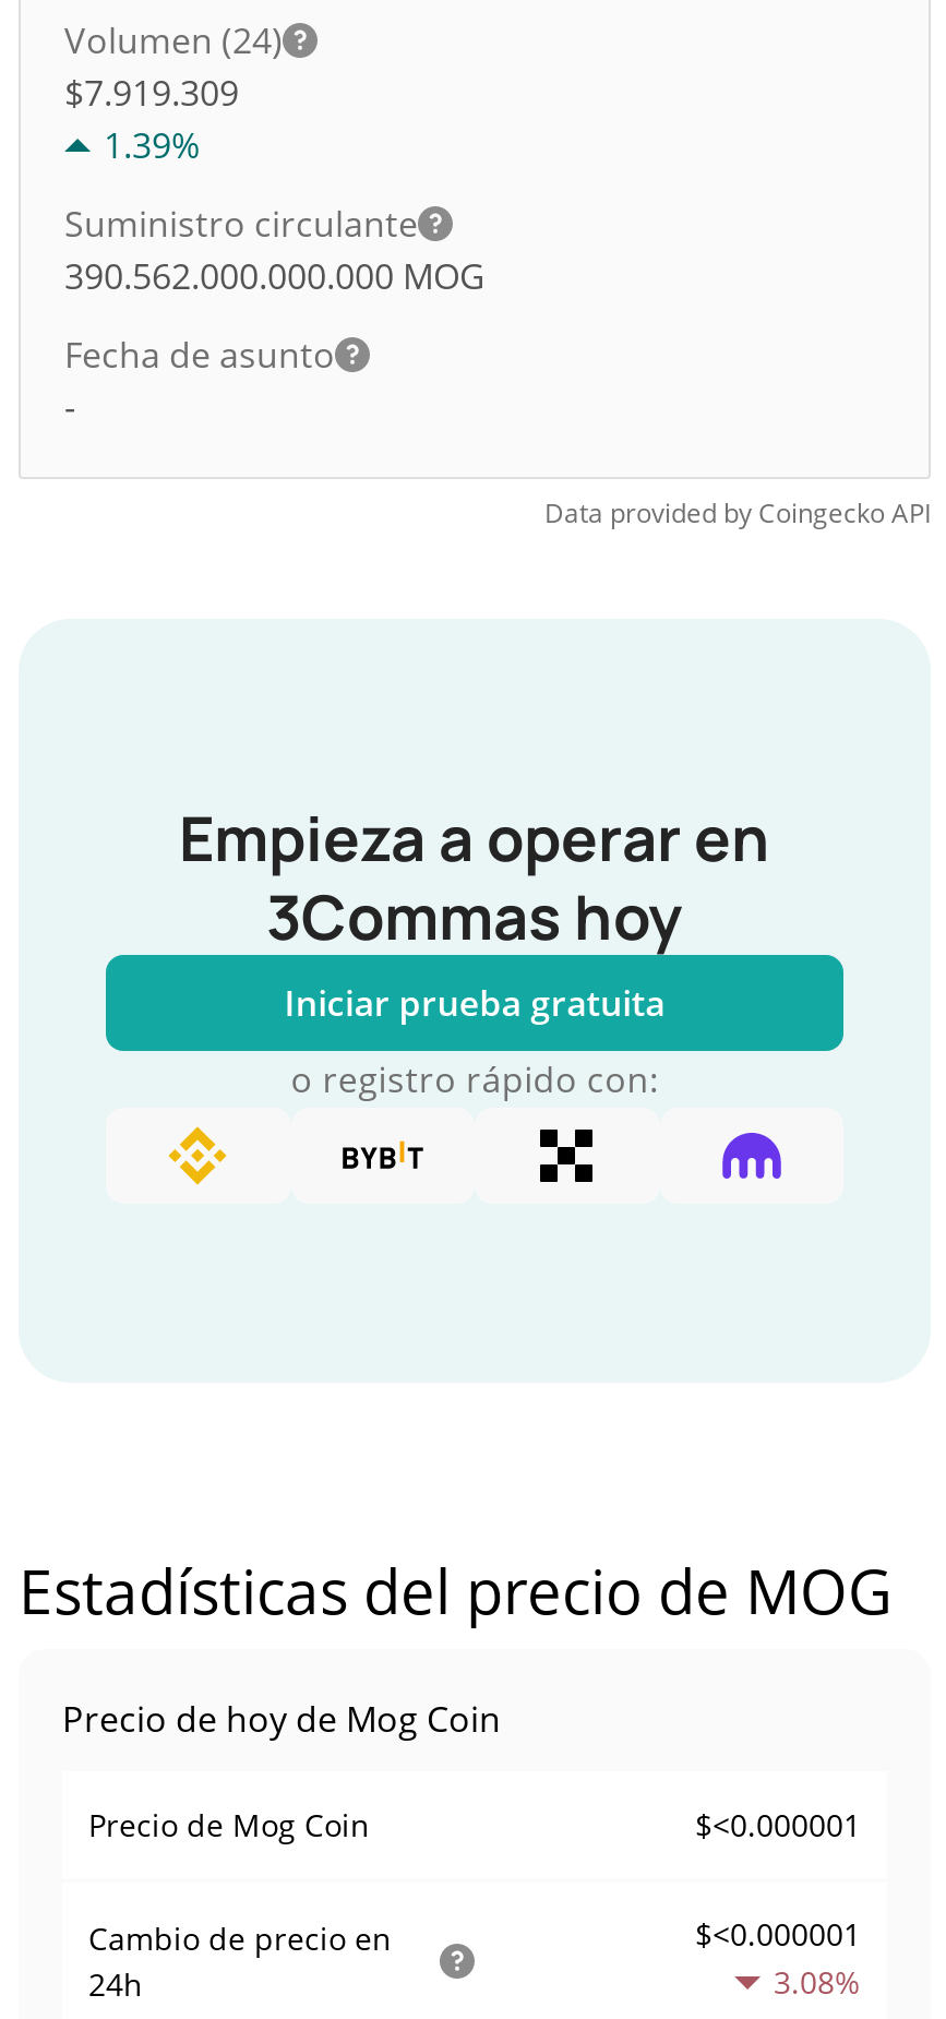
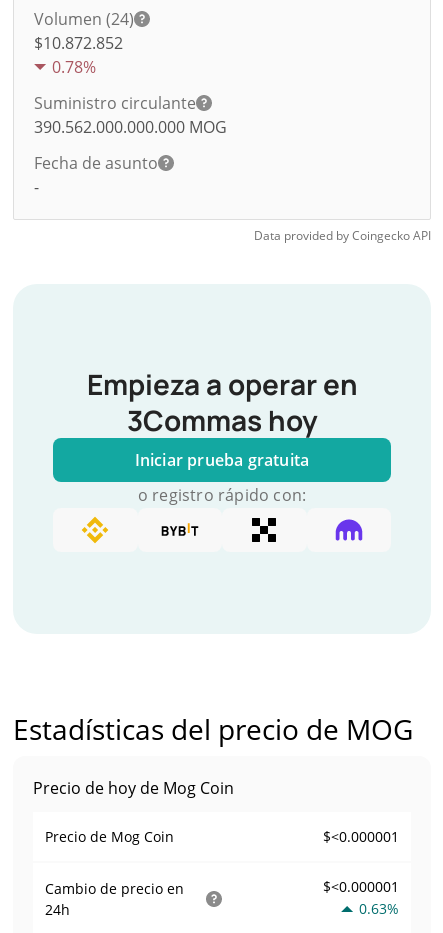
- $7.919.309
+ $10.872.852

- 1.39%
+ 0.78%

- 3.08%
+ 0.63%
